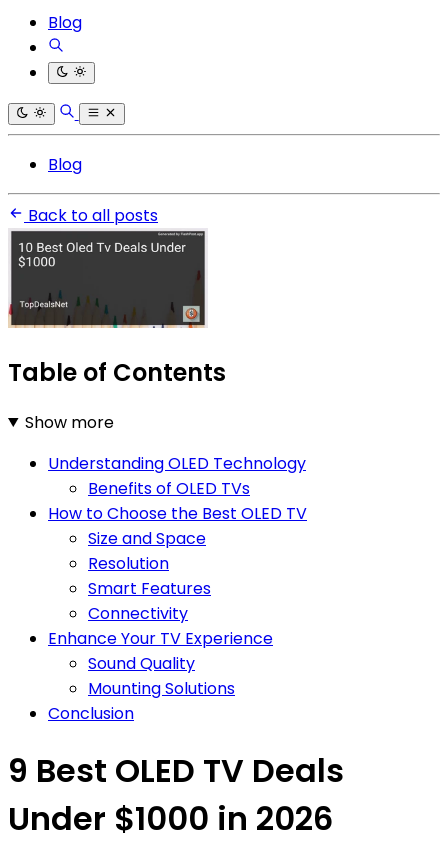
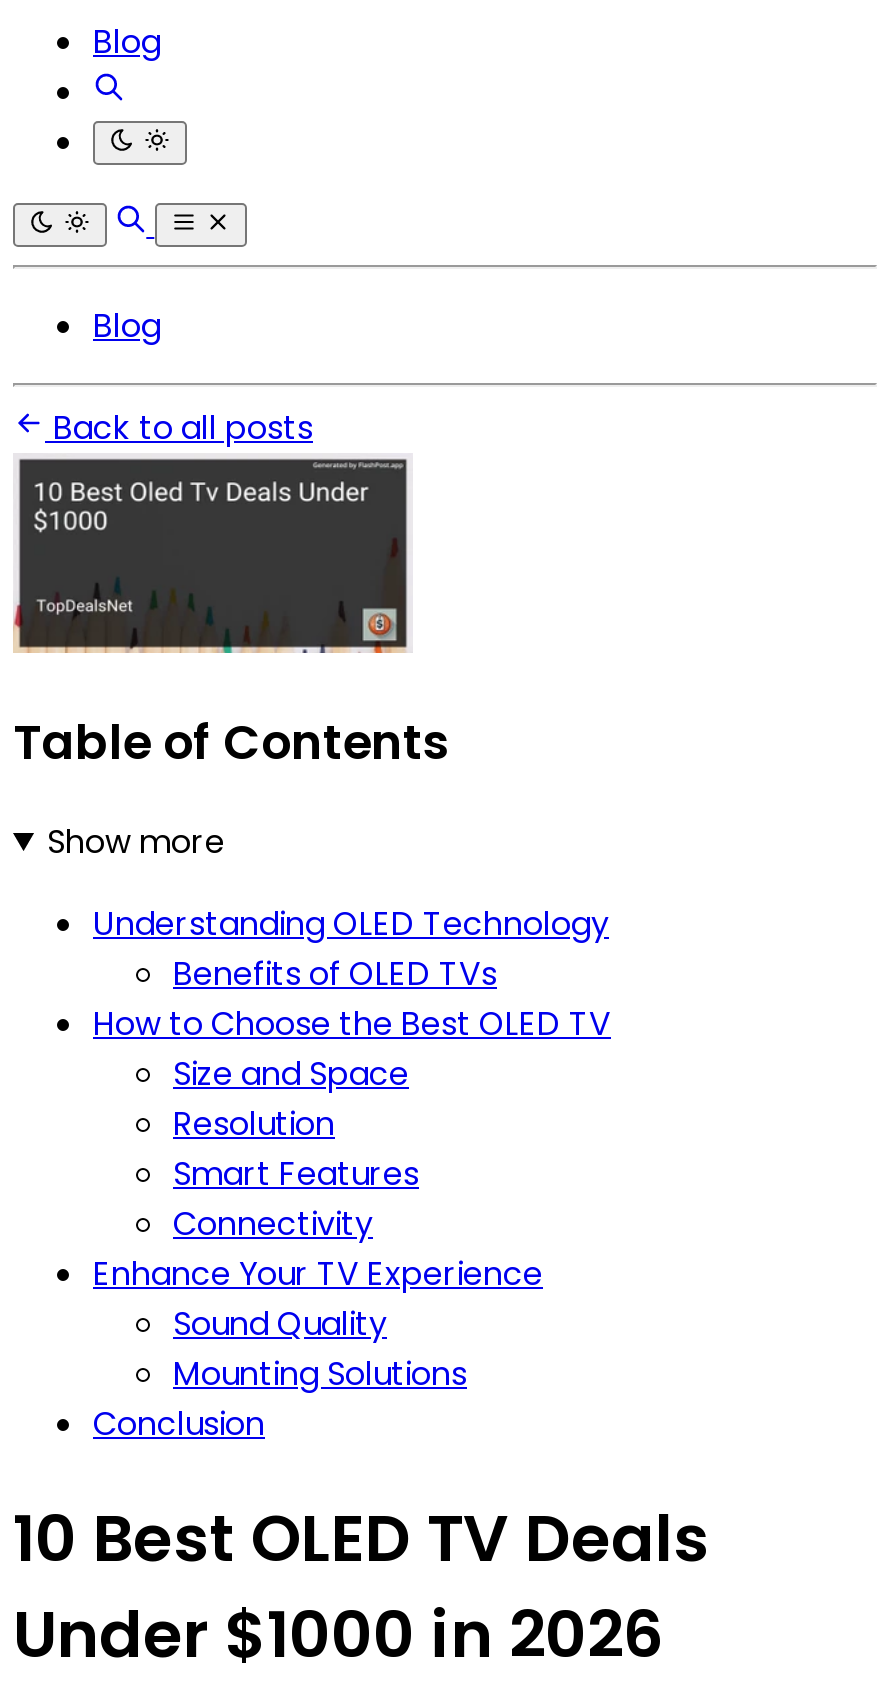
- 9 Best OLED TV Deals
+ 10 Best OLED TV Deals
